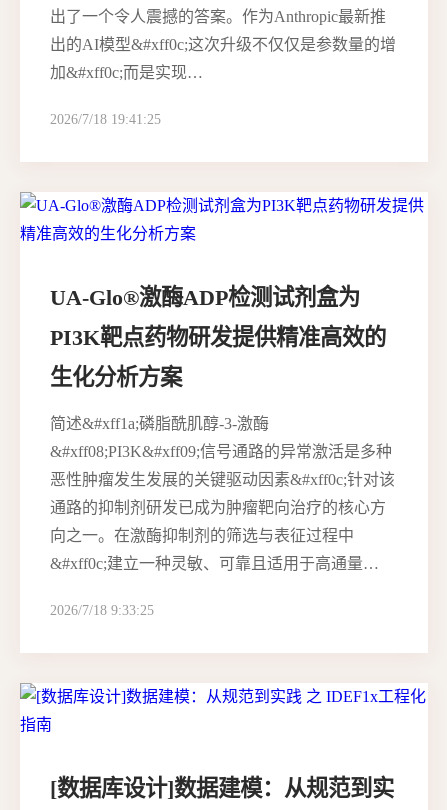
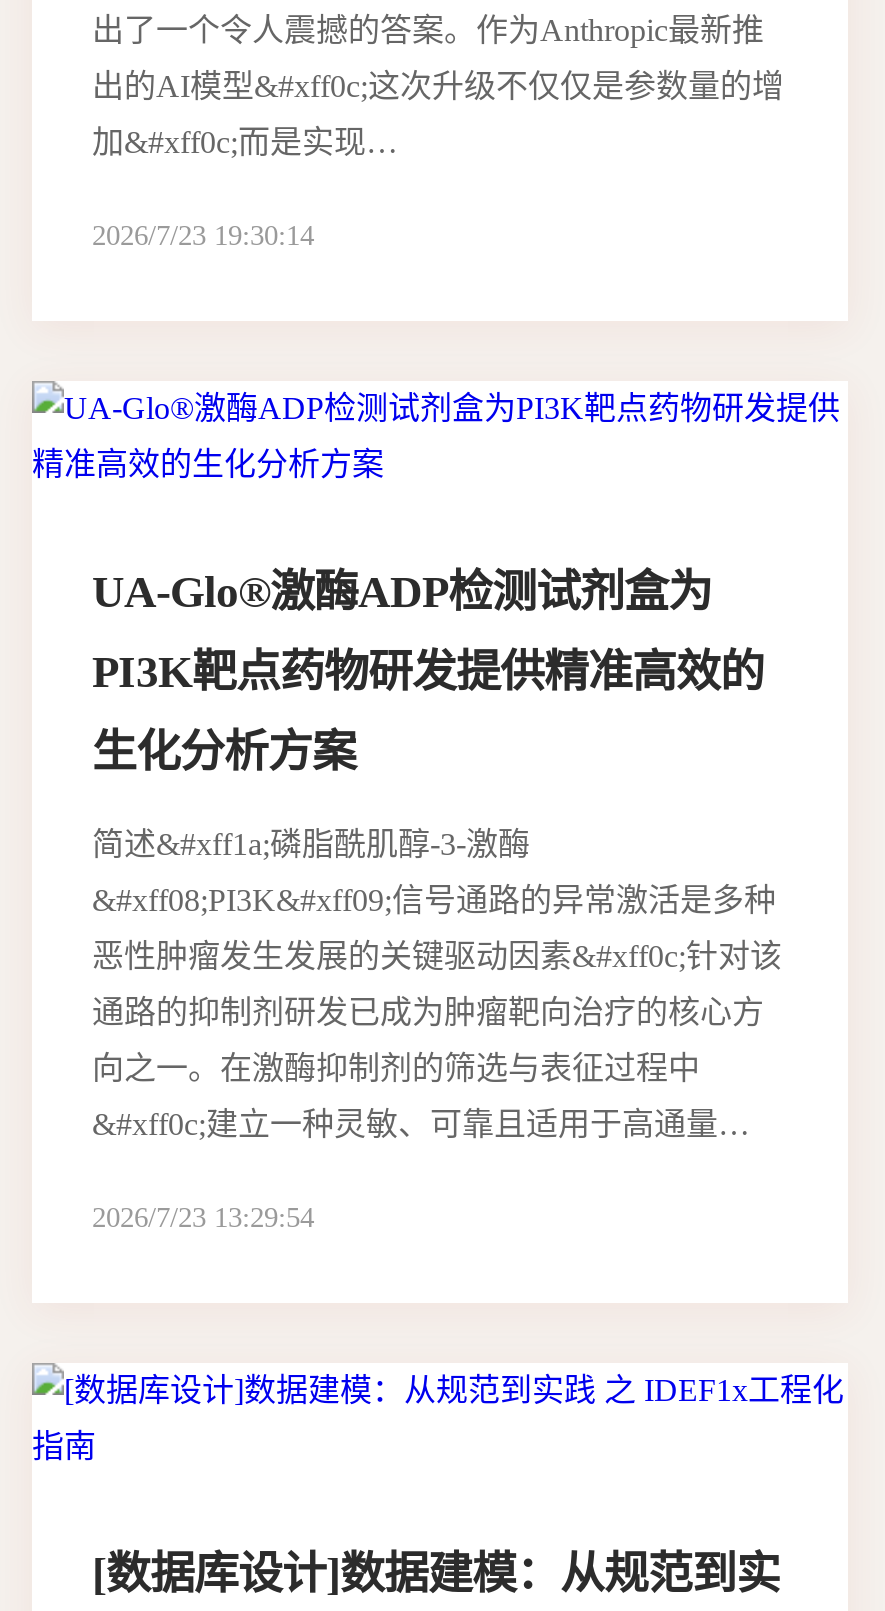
- 2026/7/18 19:41:25
+ 2026/7/23 19:30:14

- 2026/7/18 9:33:25
+ 2026/7/23 13:29:54
